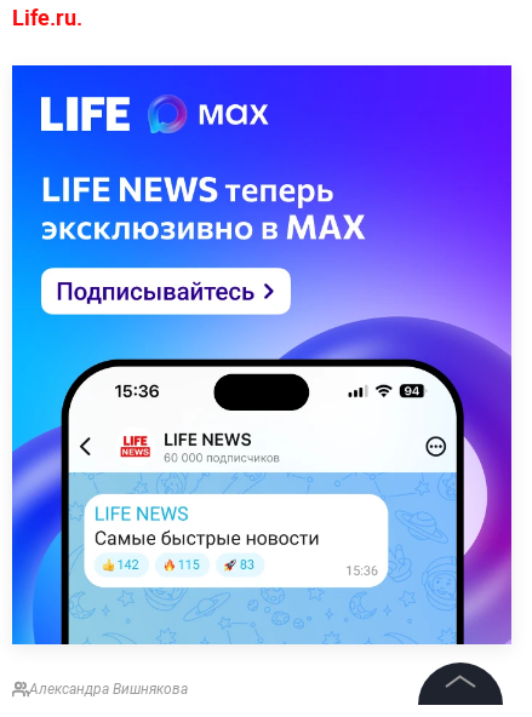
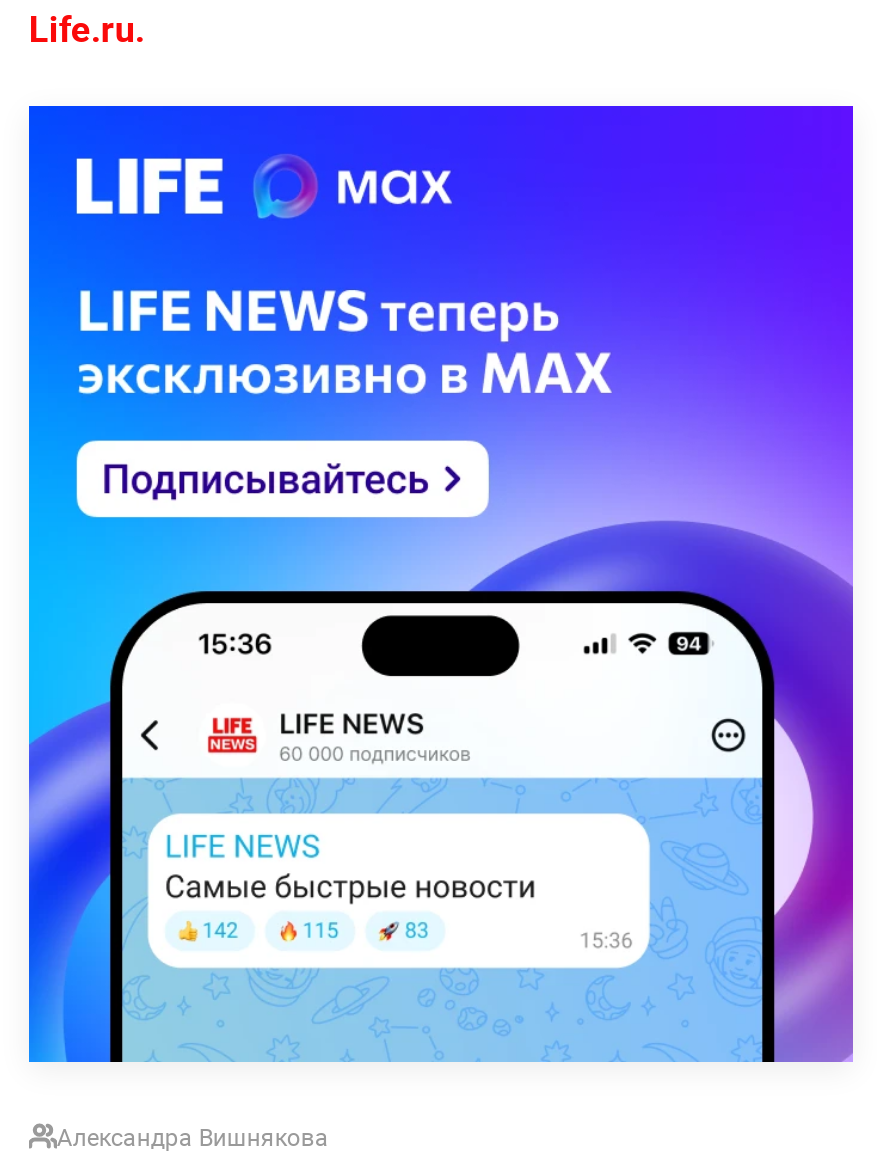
- [image]
